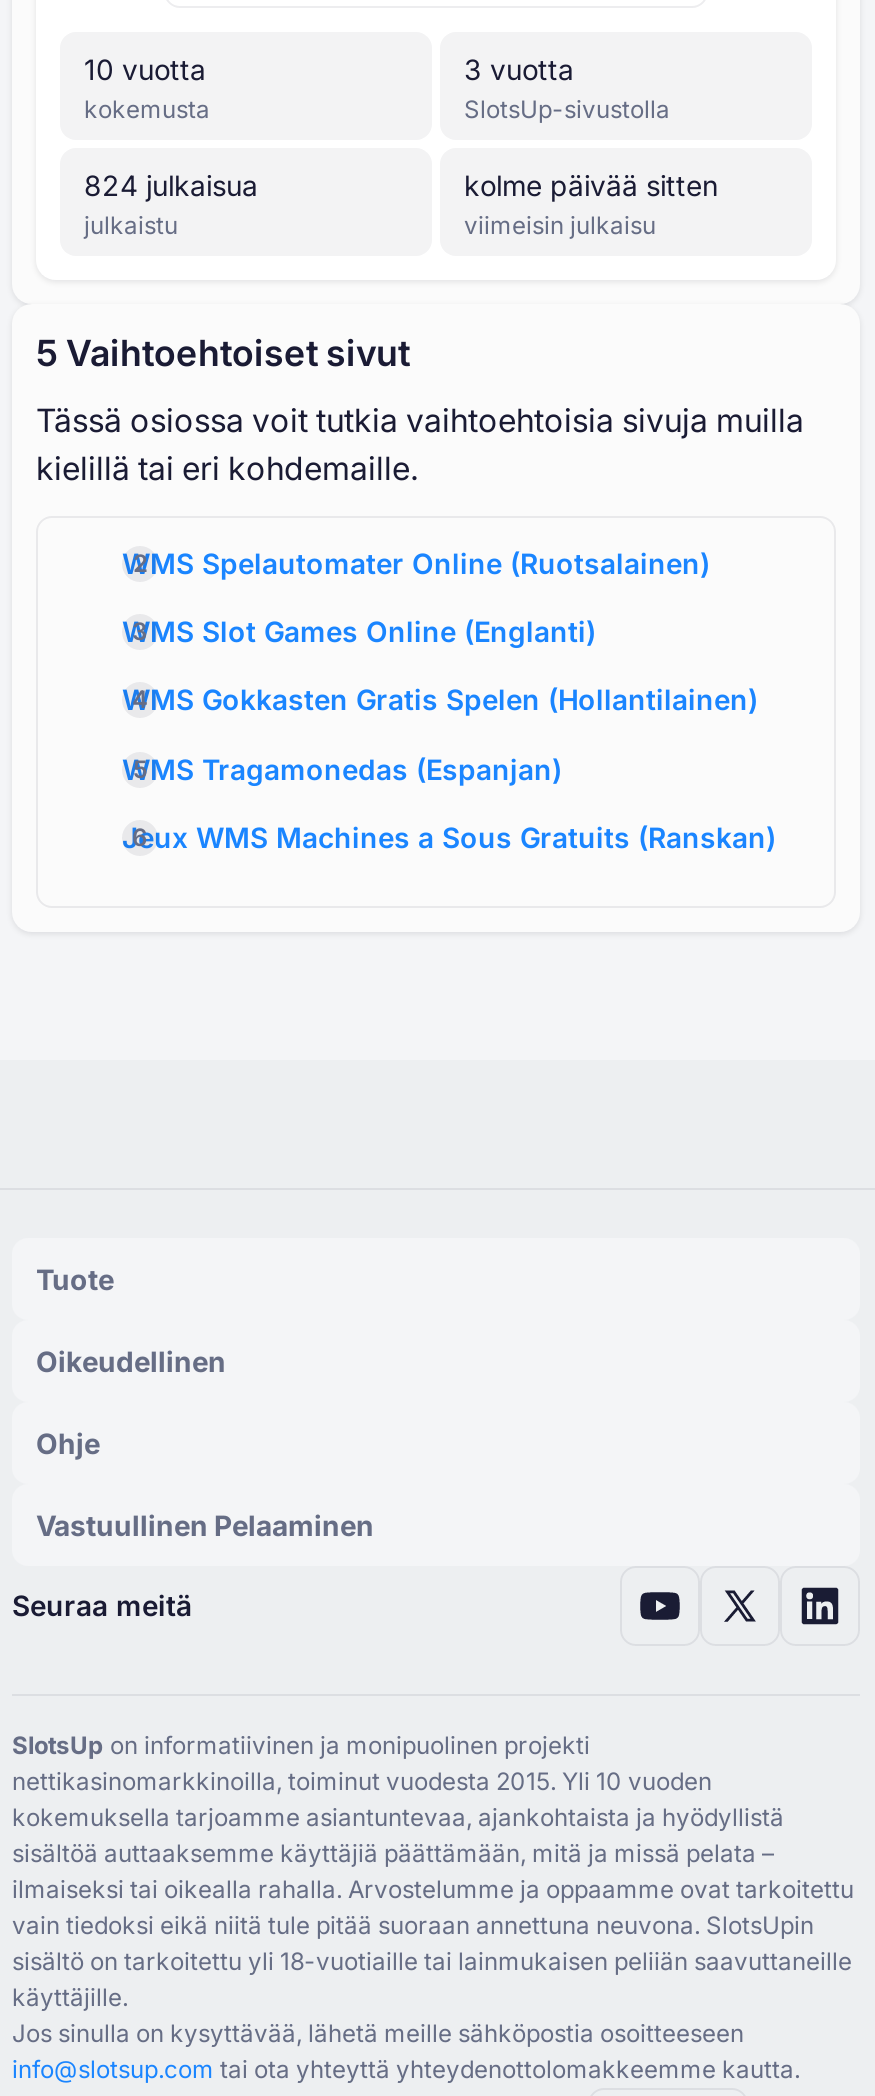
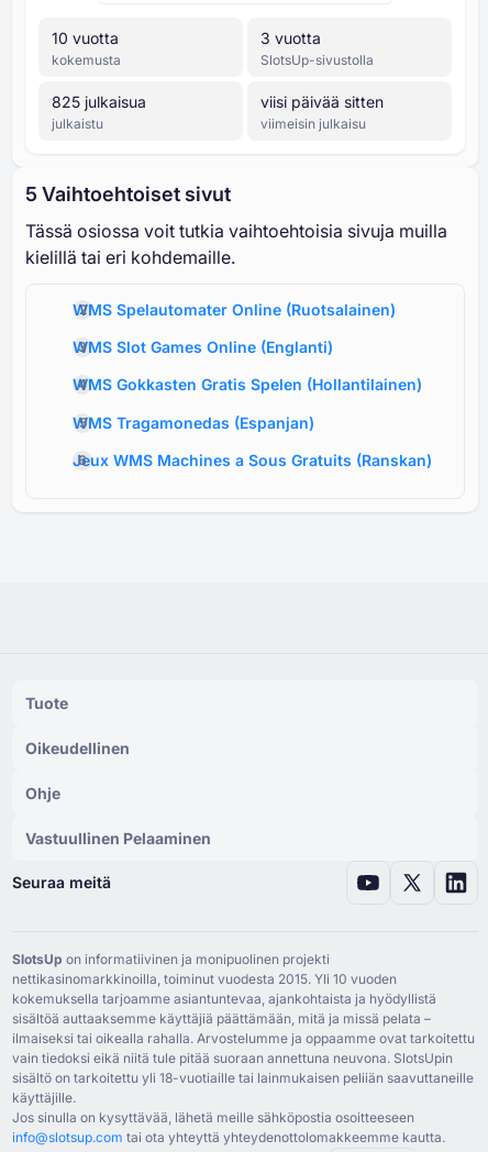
- 824 julkaisua
+ 825 julkaisua

- kolme päivää sitten
+ viisi päivää sitten
